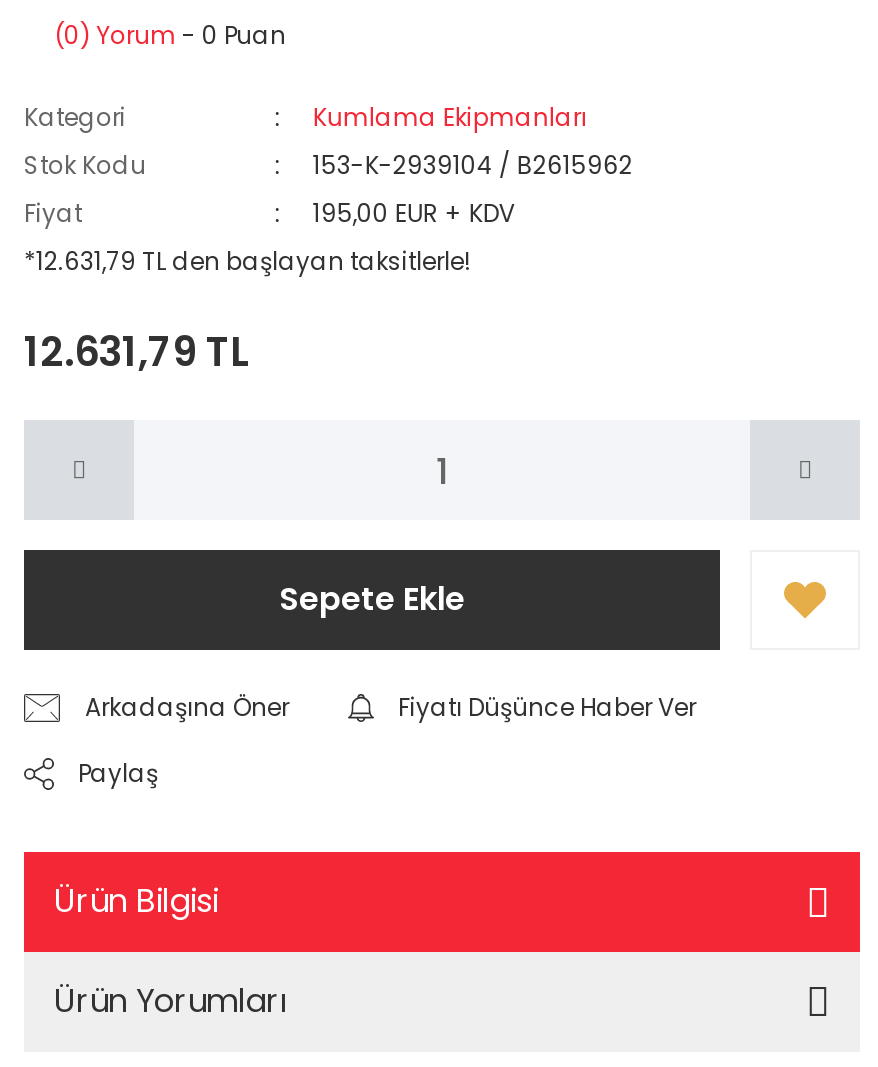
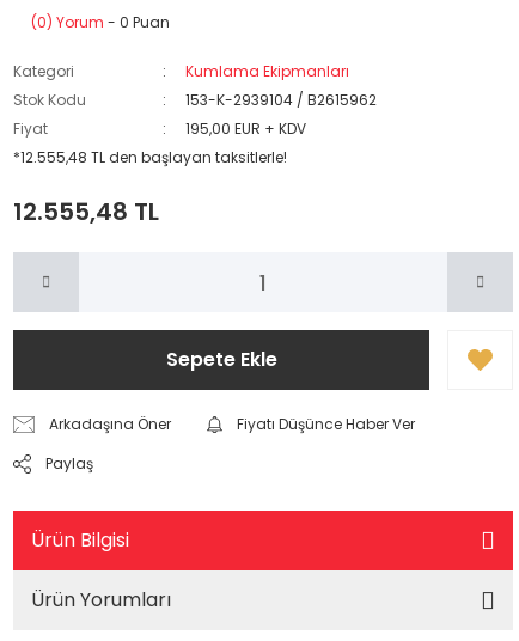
- *12.631,79 TL den başlayan taksitlerle!
+ *12.555,48 TL den başlayan taksitlerle!

- 12.631,79 TL
+ 12.555,48 TL
